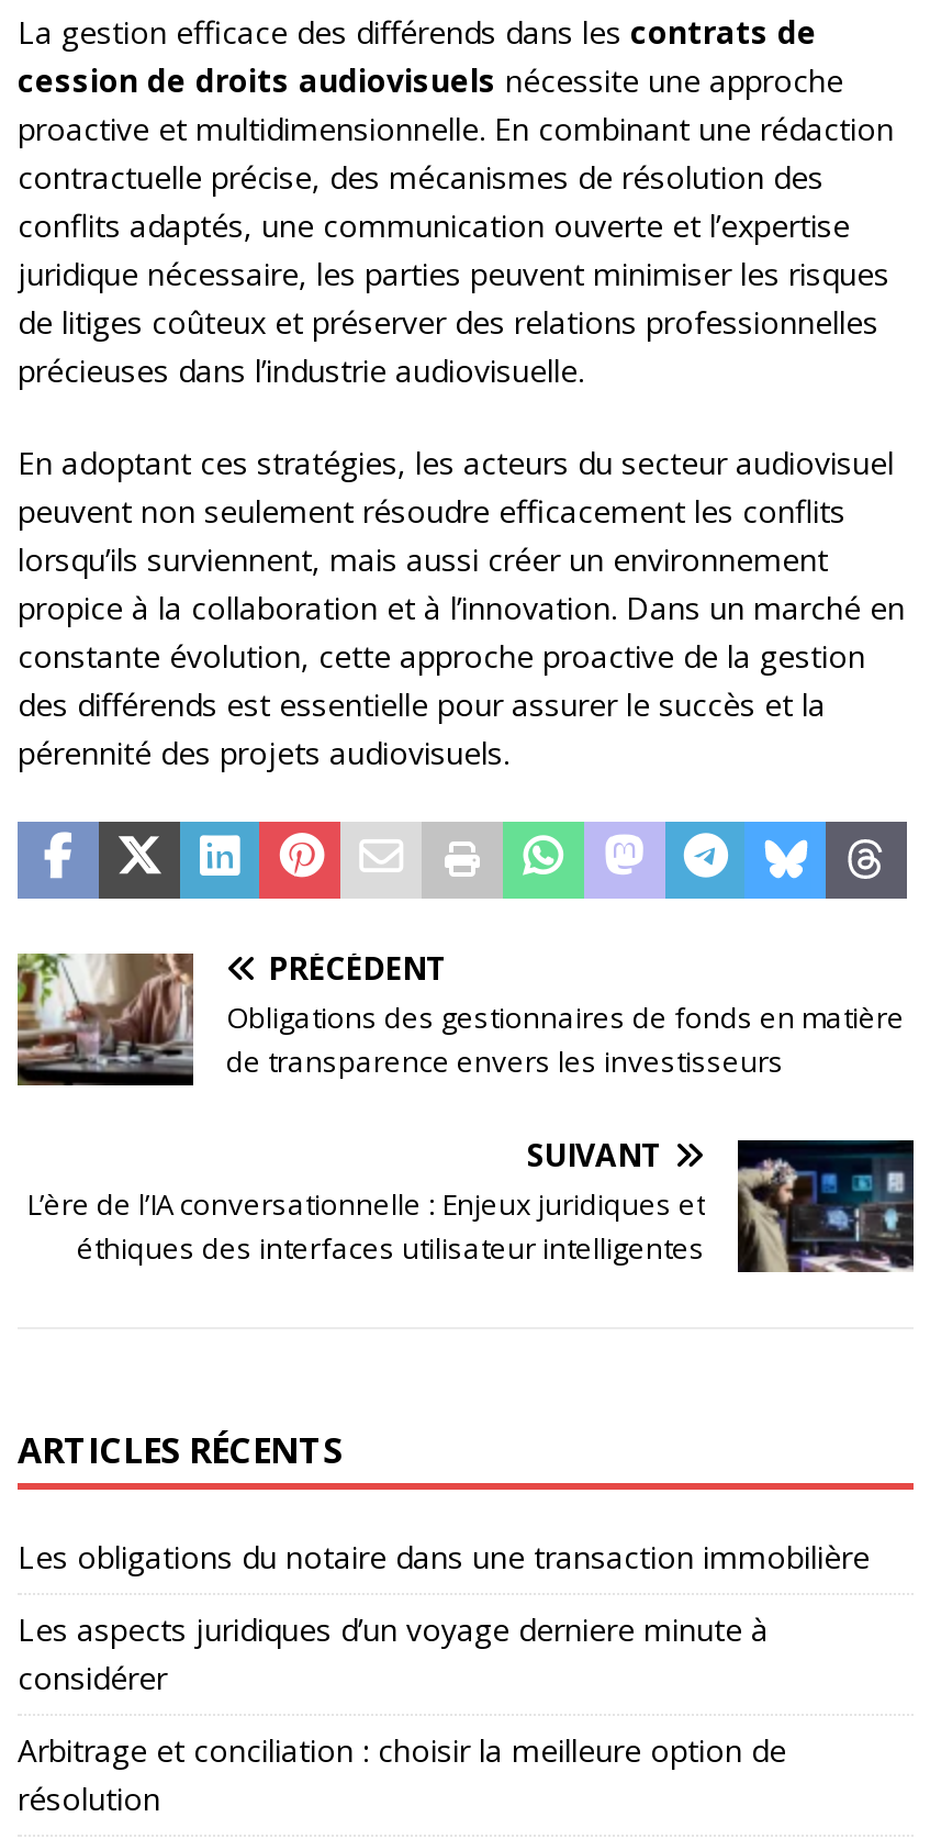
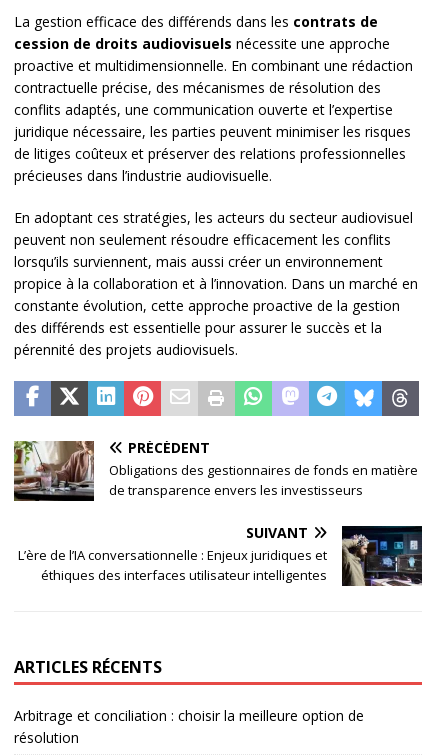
- Les obligations du notaire dans une transaction immobilière
- Les aspects juridiques d’un voyage derniere minute à
- considérer
